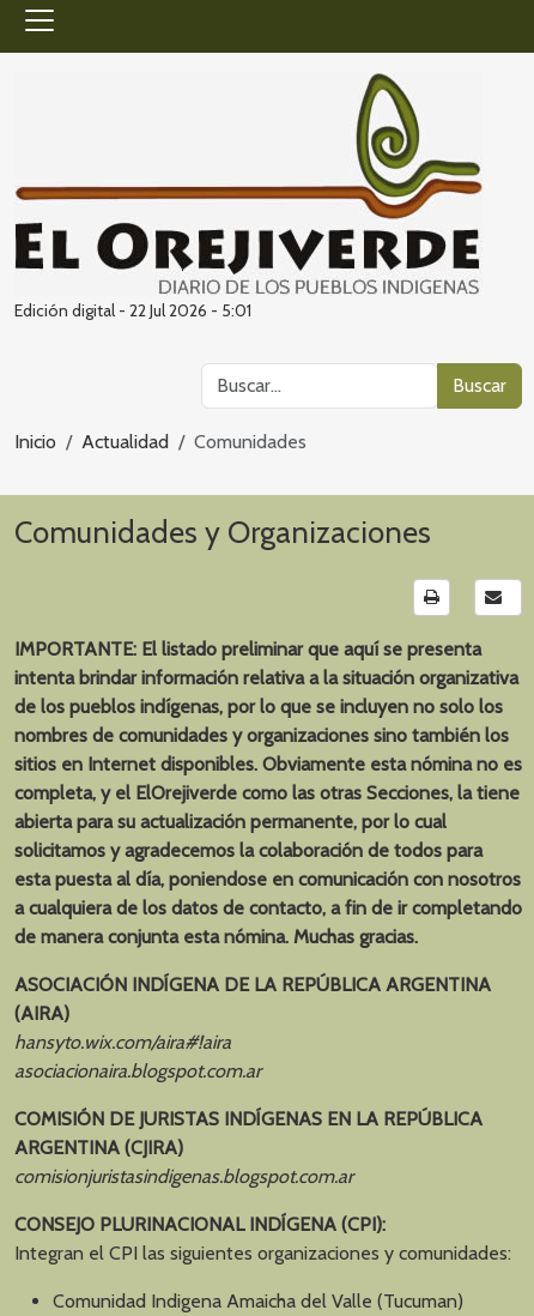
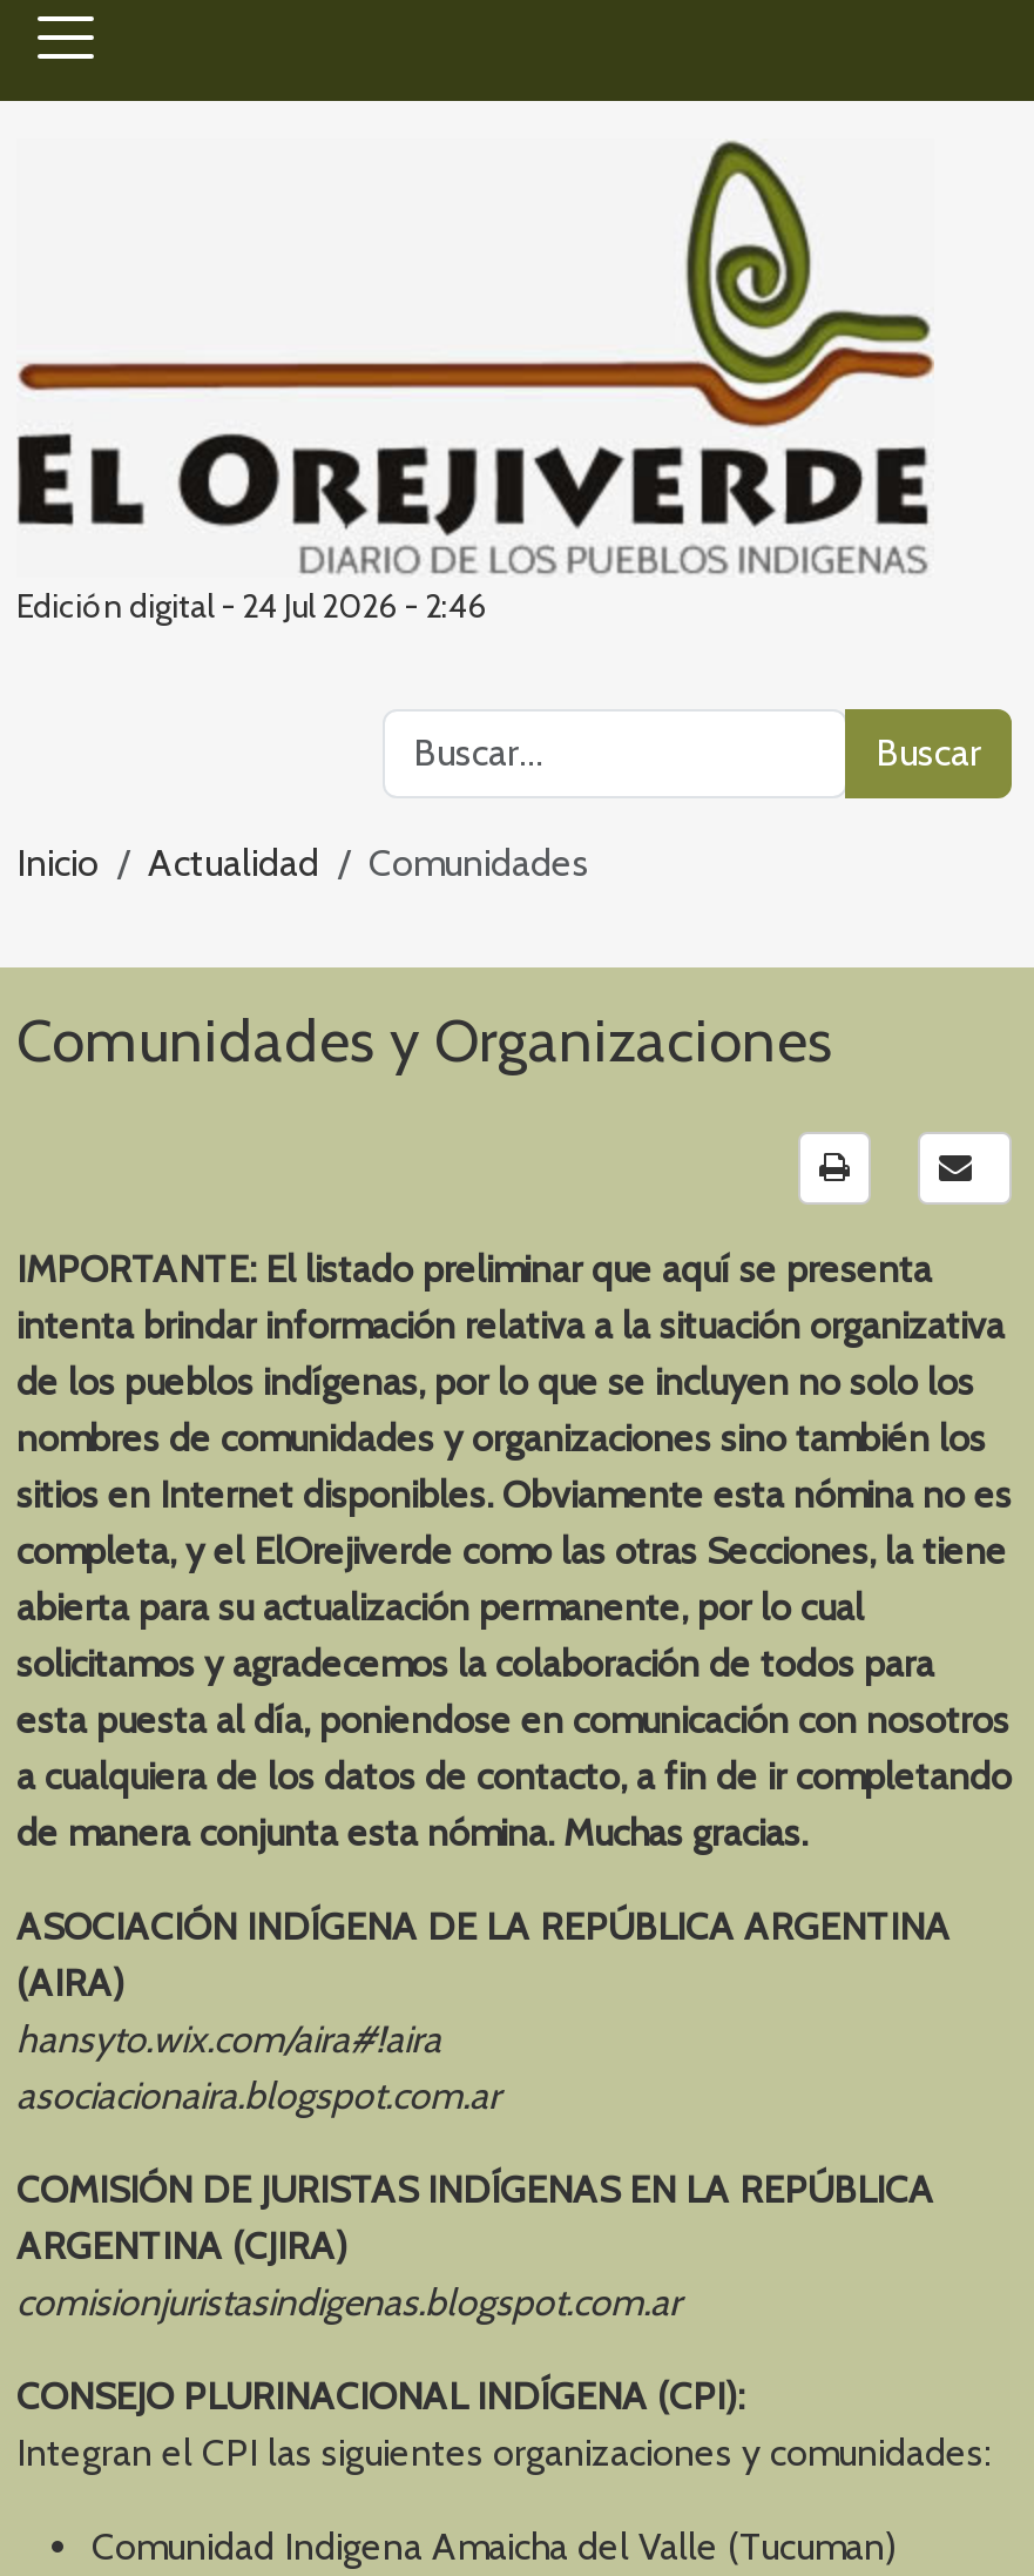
- Edición digital - 22 Jul 2026 - 5:01
+ Edición digital - 24 Jul 2026 - 2:46
